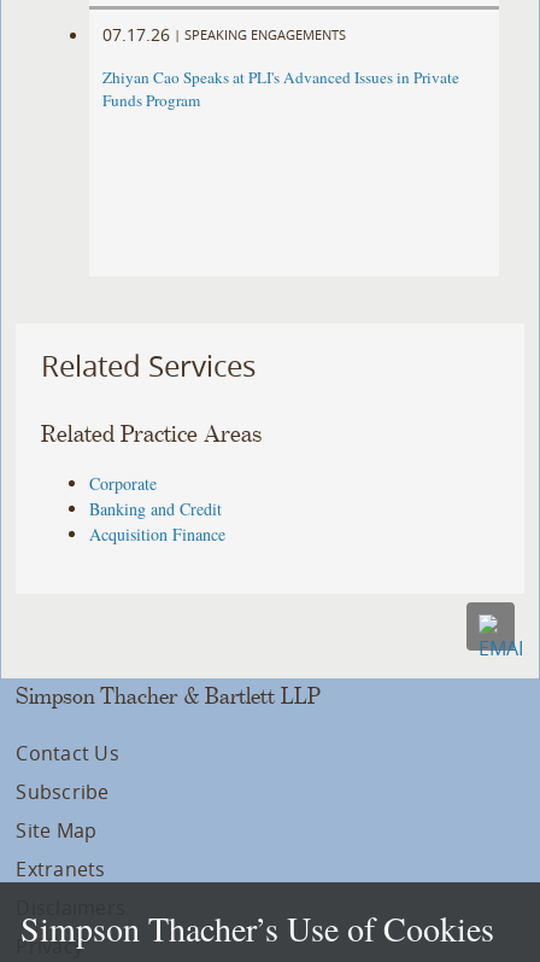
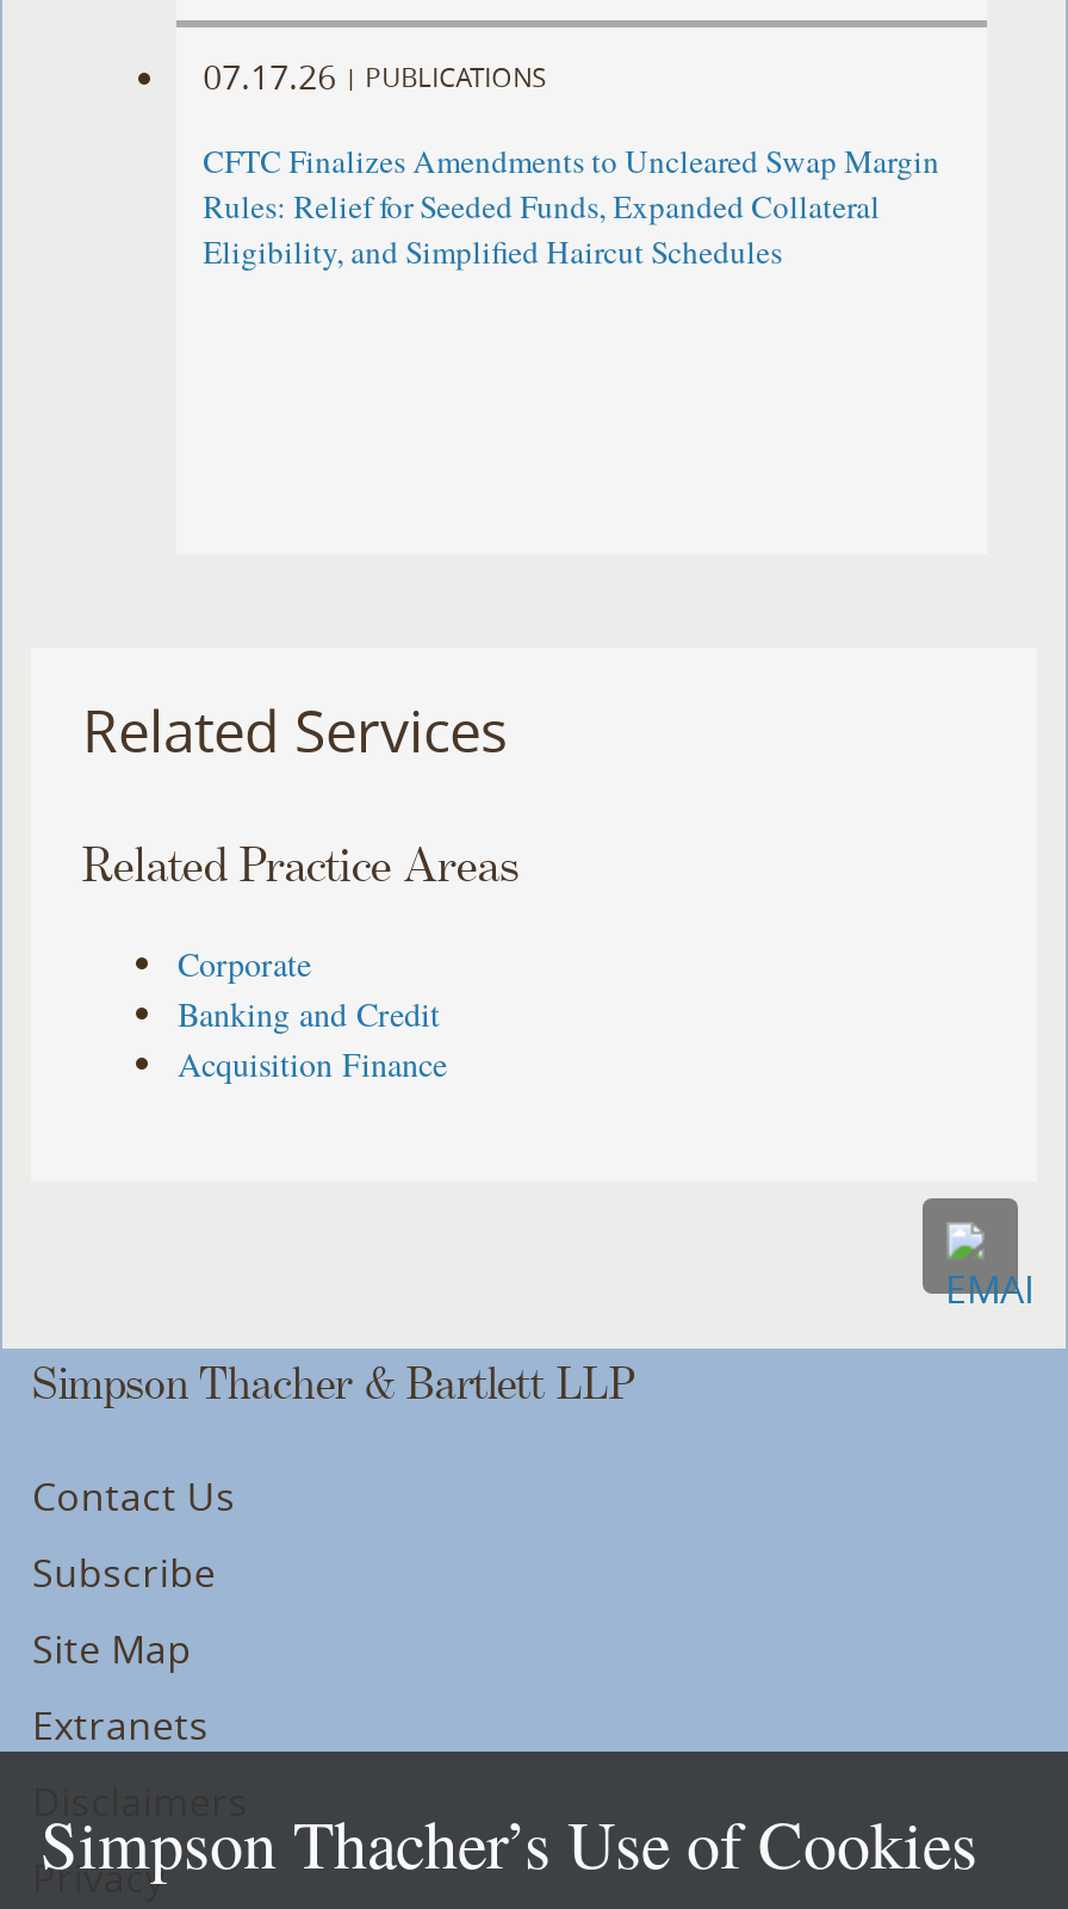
- SPEAKING ENGAGEMENTS
+ PUBLICATIONS

- Zhiyan Cao Speaks at PLI's Advanced Issues in Private
- Funds Program
+ CFTC Finalizes Amendments to Uncleared Swap Margin
+ Rules: Relief for Seeded Funds, Expanded Collateral
+ Eligibility, and Simplified Haircut Schedules
